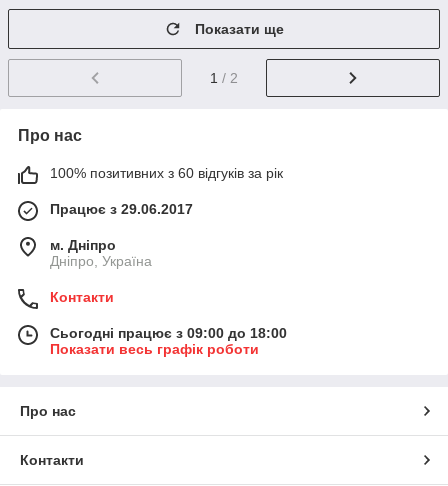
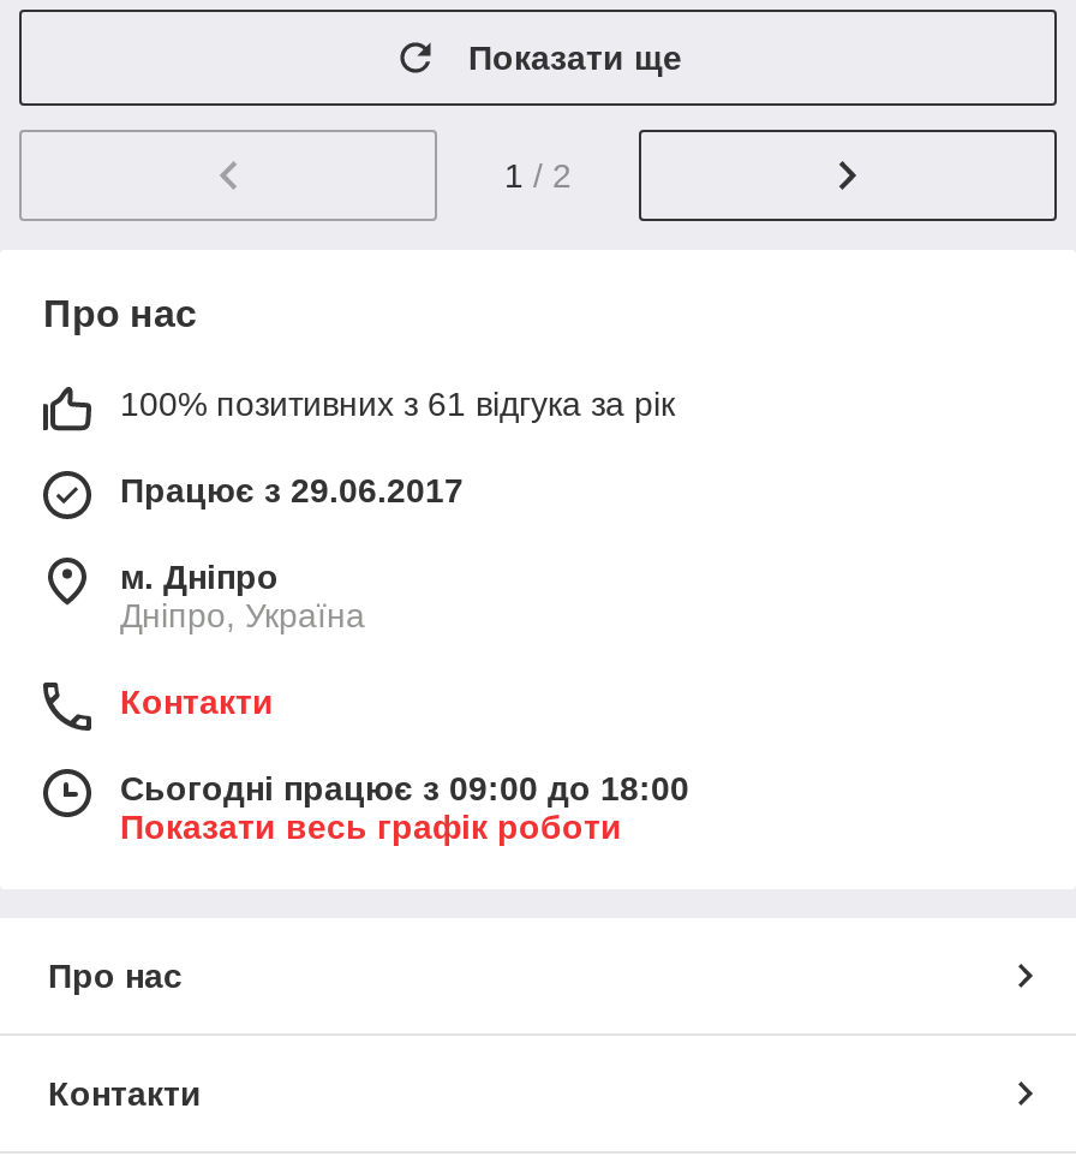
- 100% позитивних з 60 відгуків за рік
+ 100% позитивних з 61 відгука за рік
